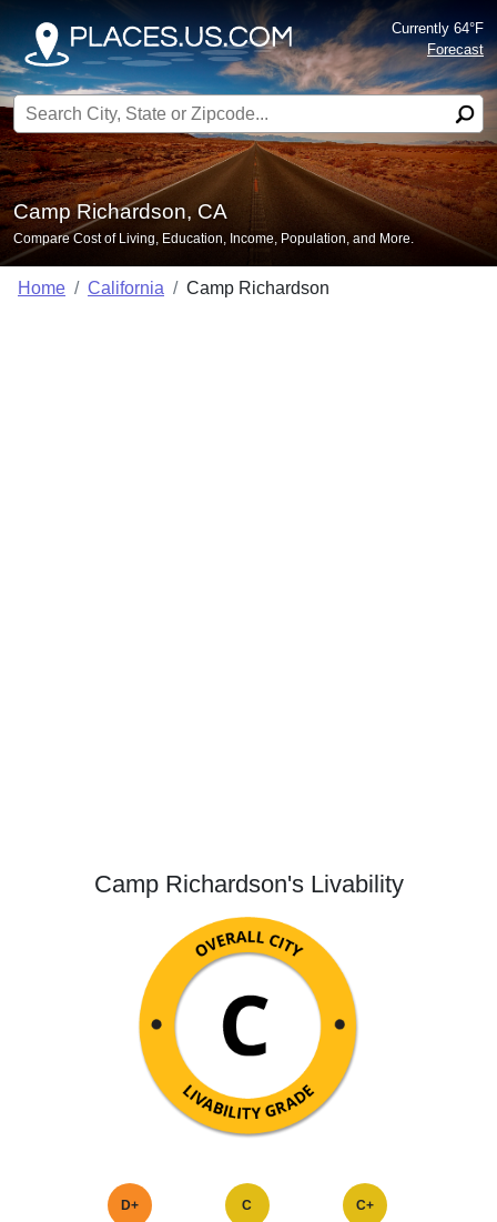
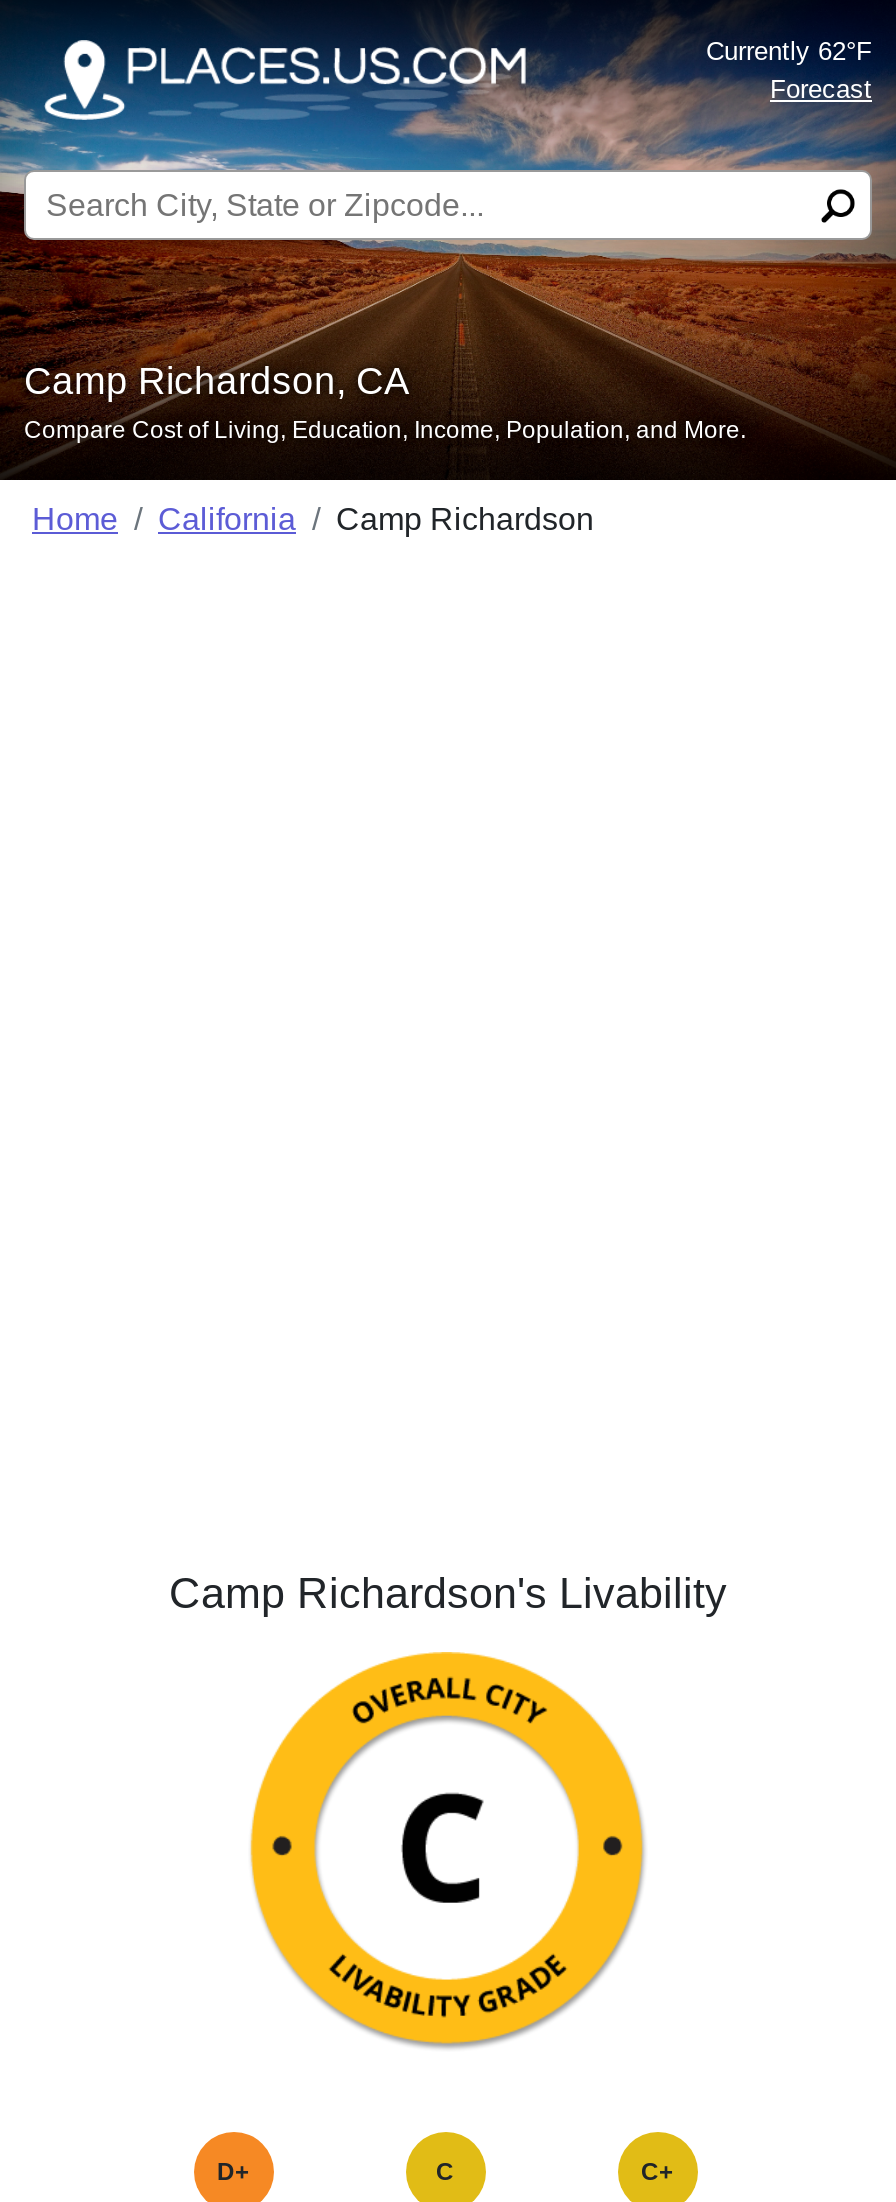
- Currently 64°F
+ Currently 62°F
